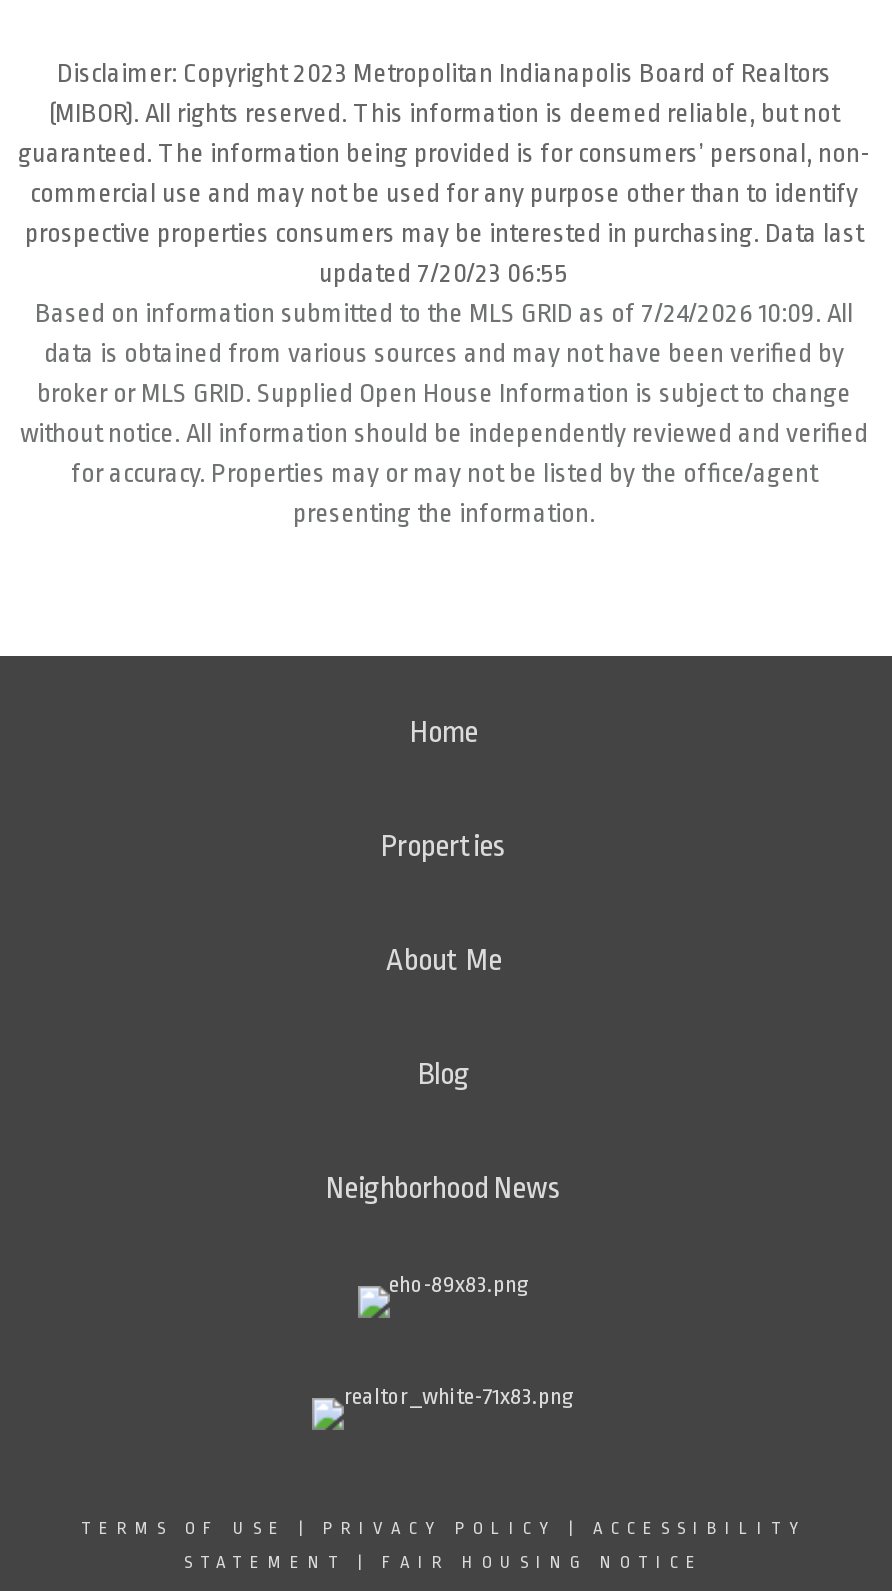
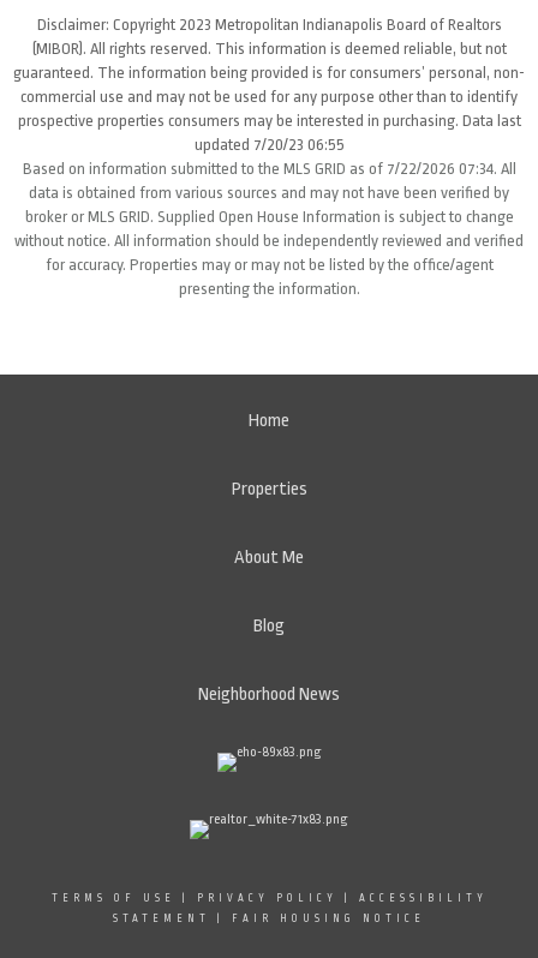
- Based on information submitted to the MLS GRID as of 7/24/2026 10:09. All
+ Based on information submitted to the MLS GRID as of 7/22/2026 07:34. All
